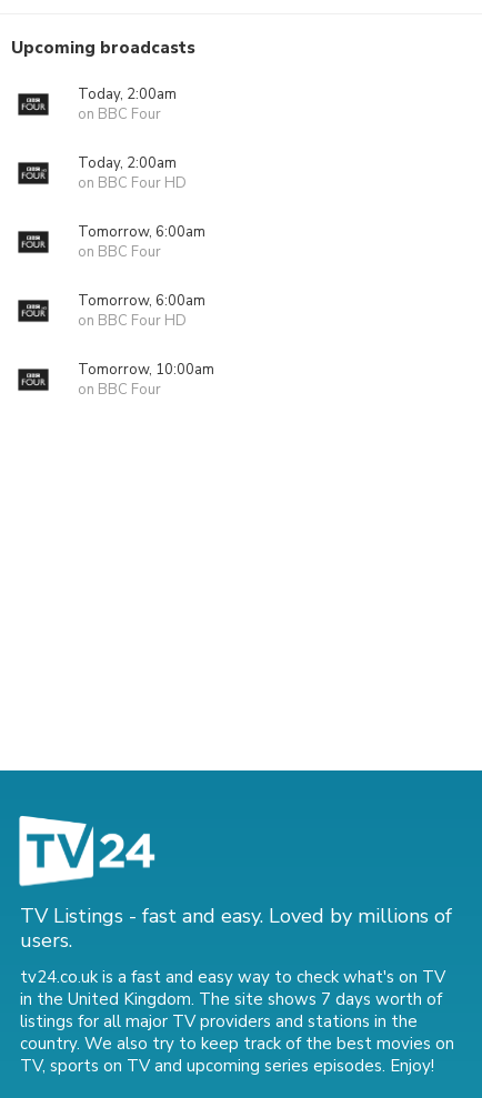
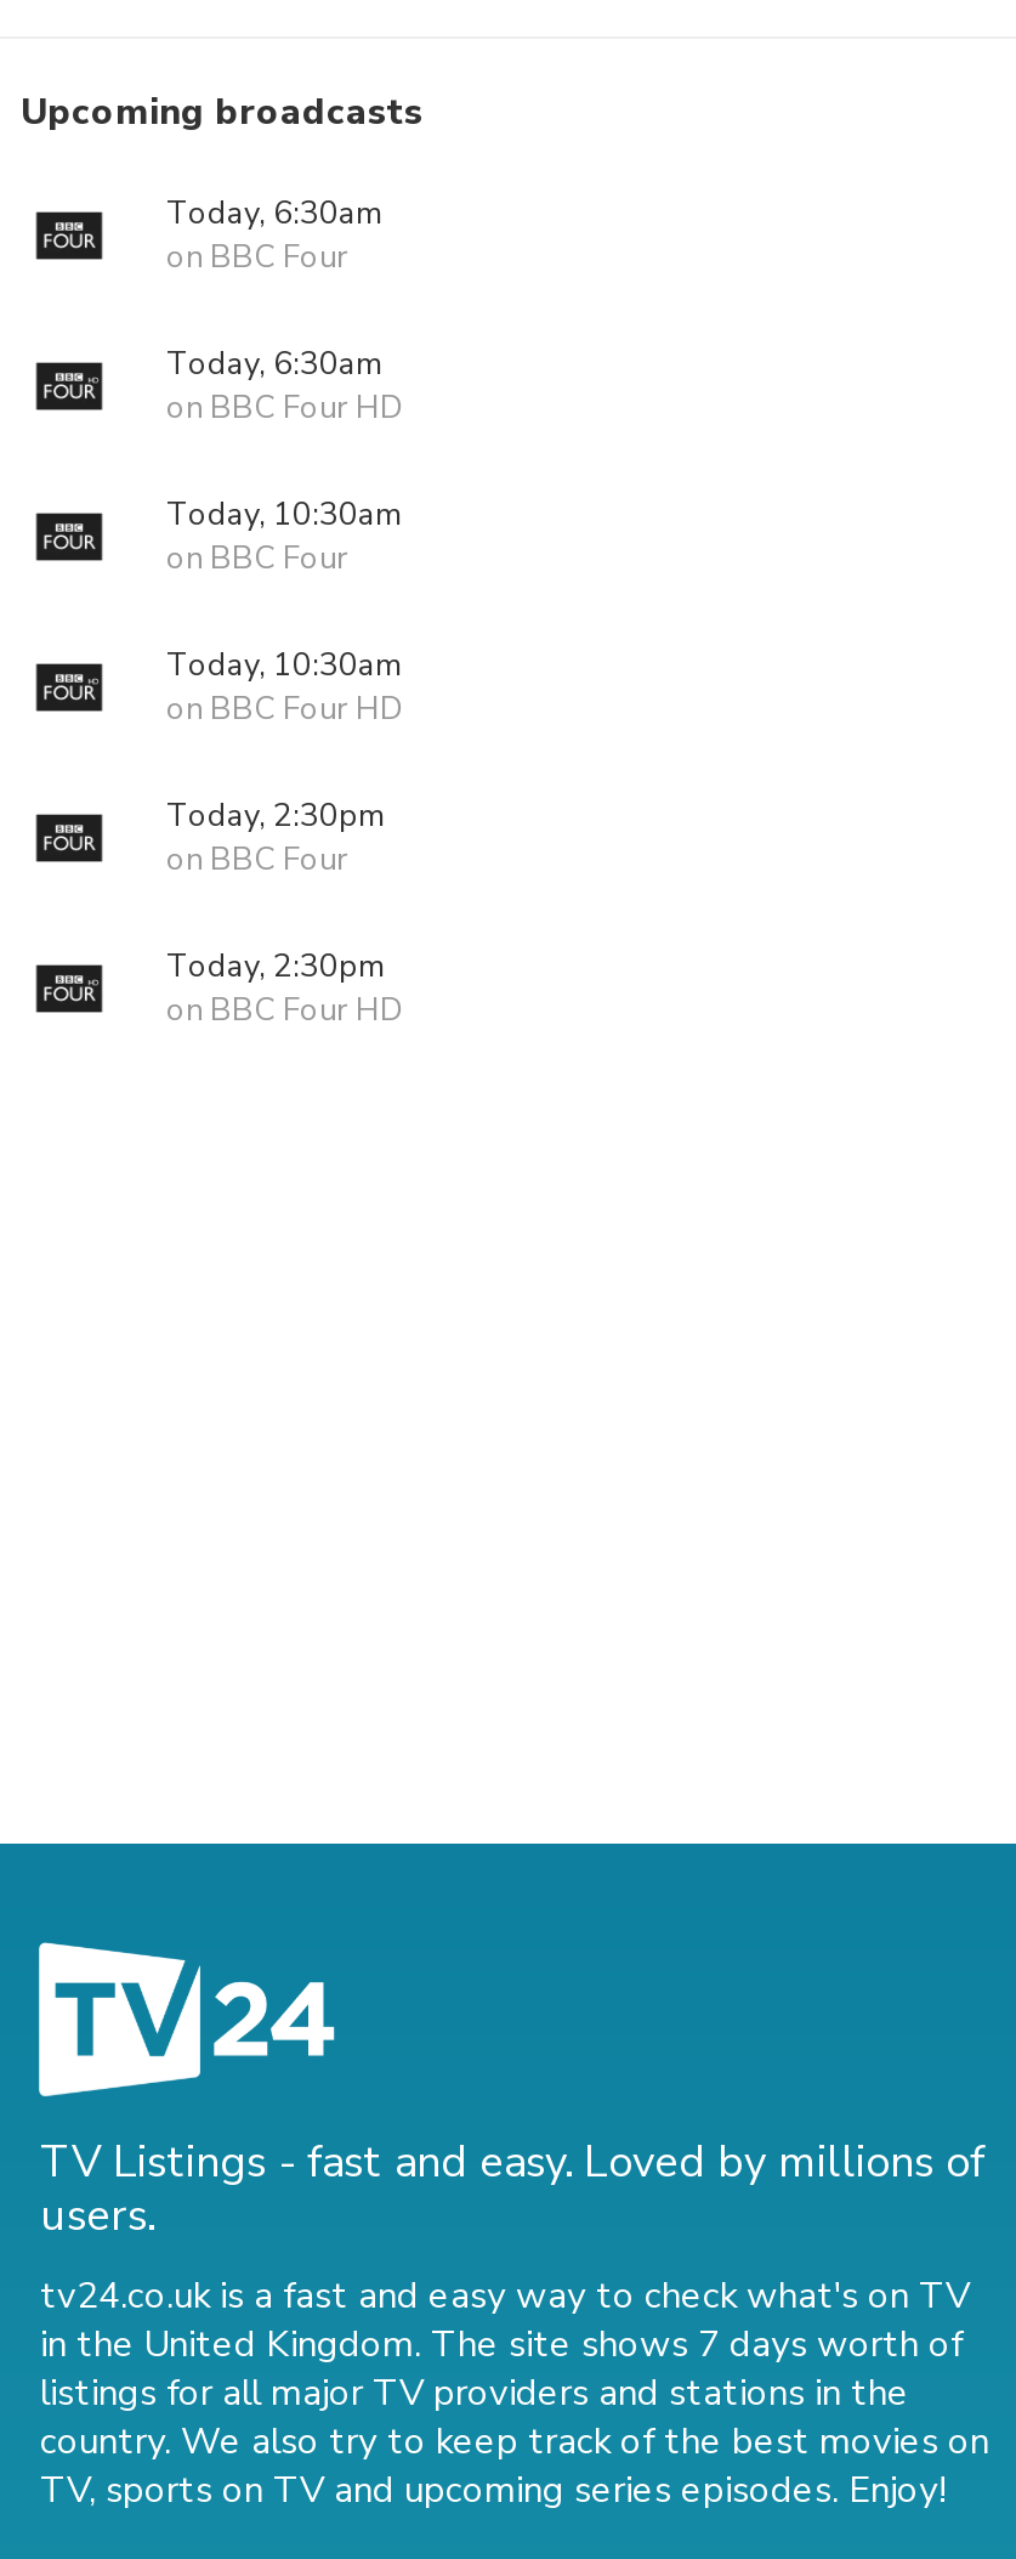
- Today, 2:00am
+ Today, 6:30am

- Today, 2:00am
+ Today, 6:30am

- Tomorrow, 6:00am
+ Today, 10:30am

- Tomorrow, 6:00am
+ Today, 10:30am

- Tomorrow, 10:00am
+ Today, 2:30pm

+ Today, 2:30pm
+ on BBC Four HD
